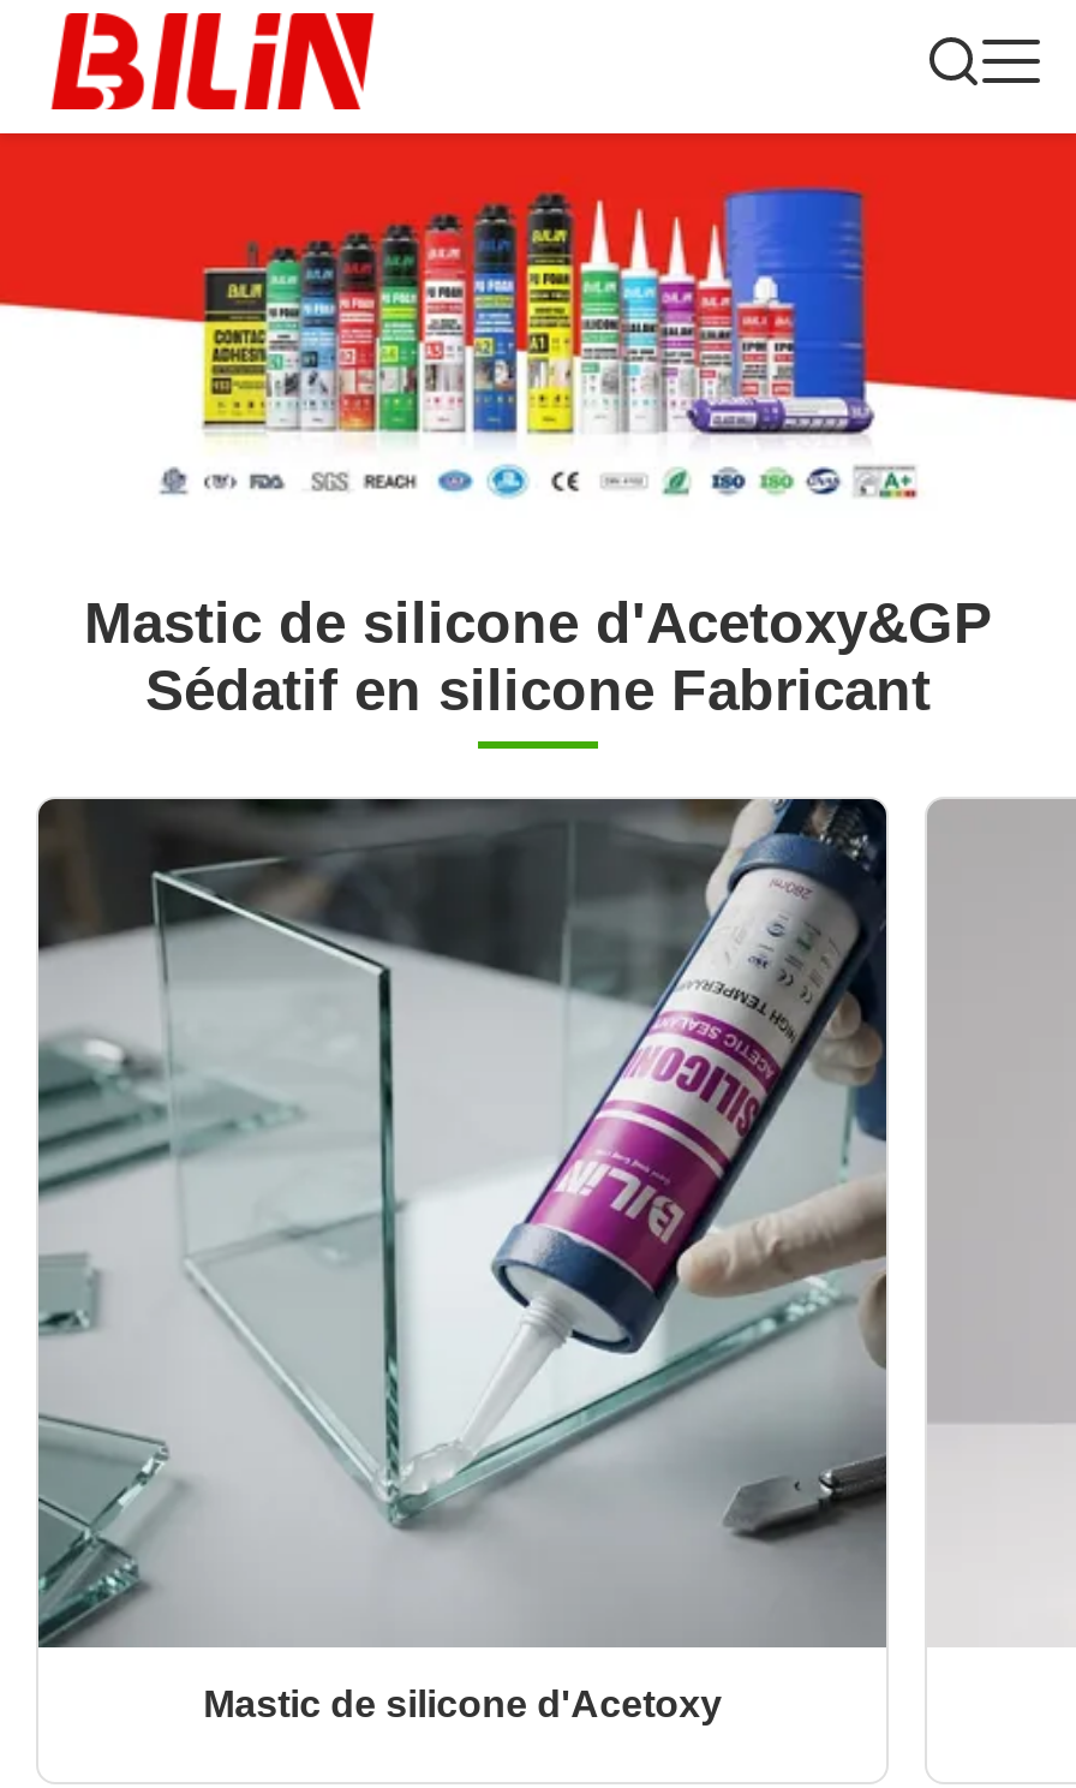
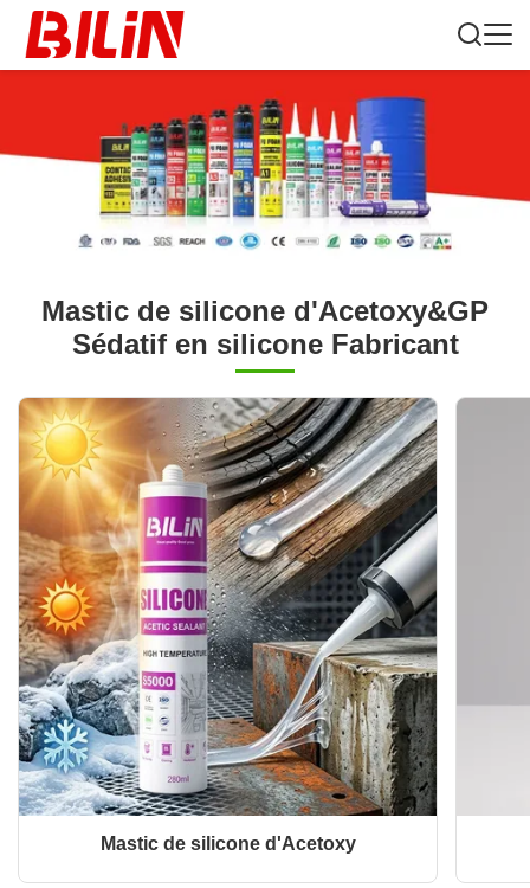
- [image]
+ [image]
